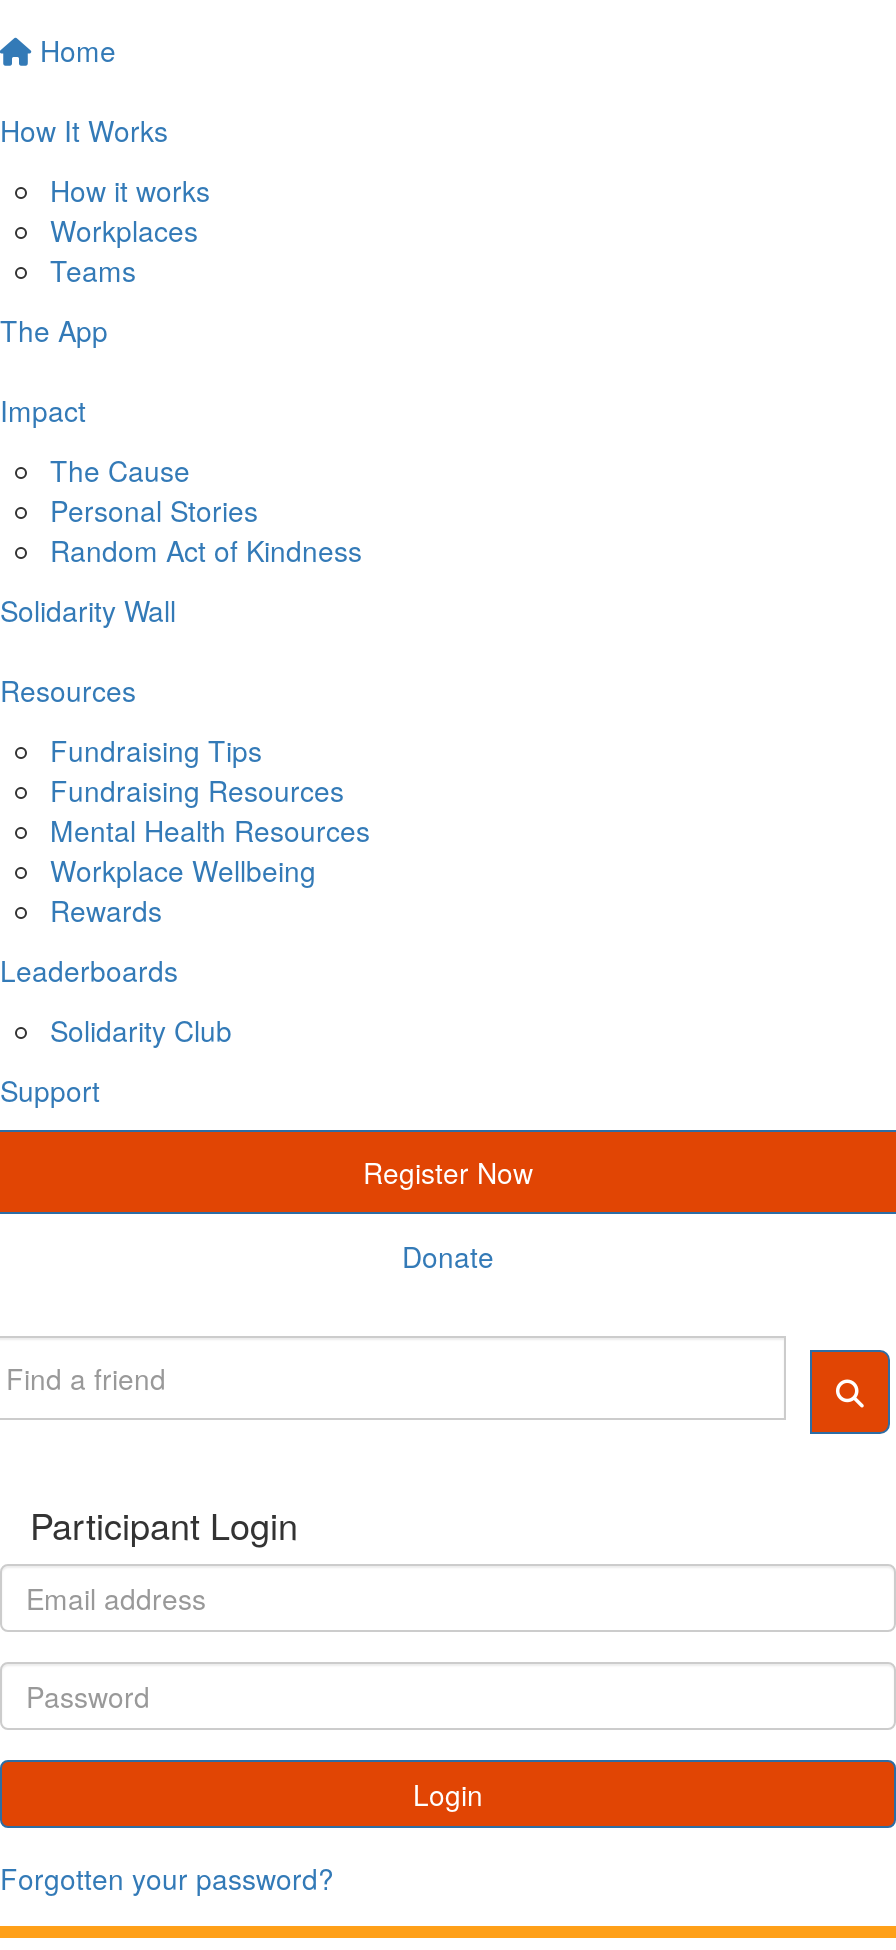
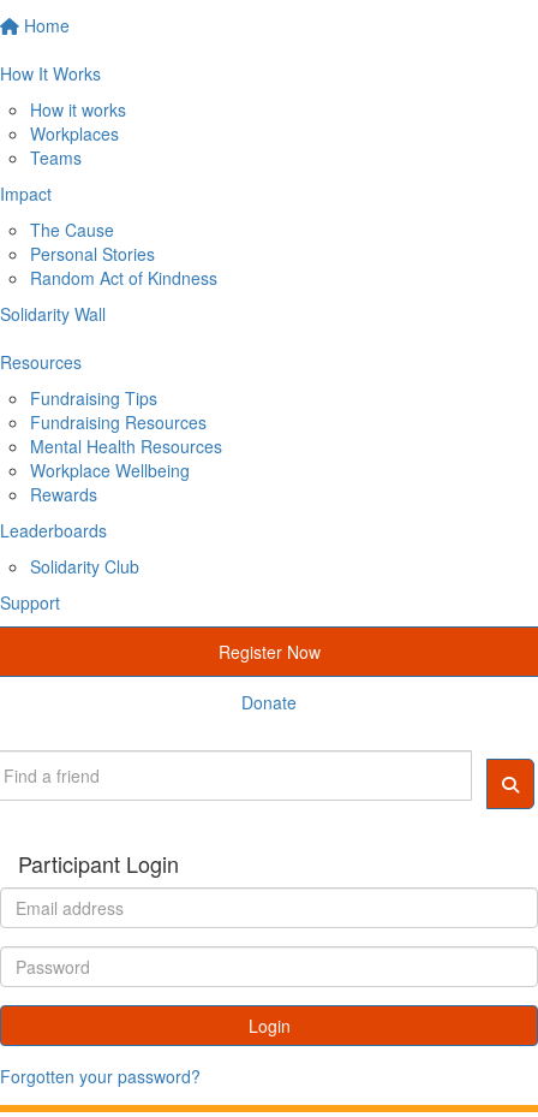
- The App
